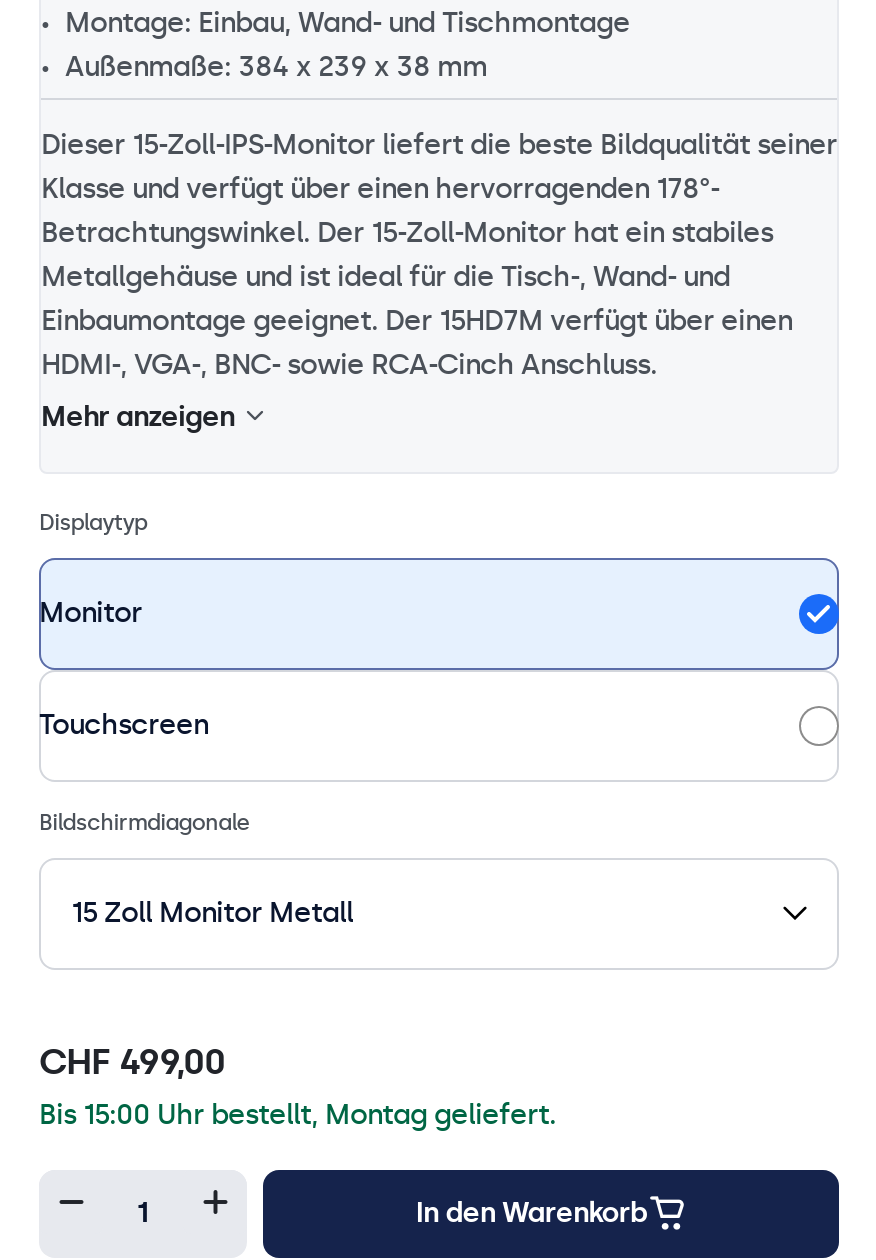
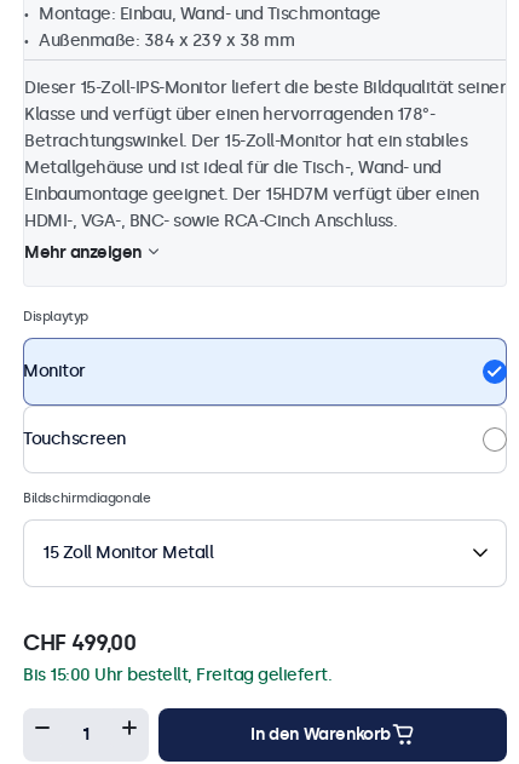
- Bis 15:00 Uhr bestellt, Montag geliefert.
+ Bis 15:00 Uhr bestellt, Freitag geliefert.
